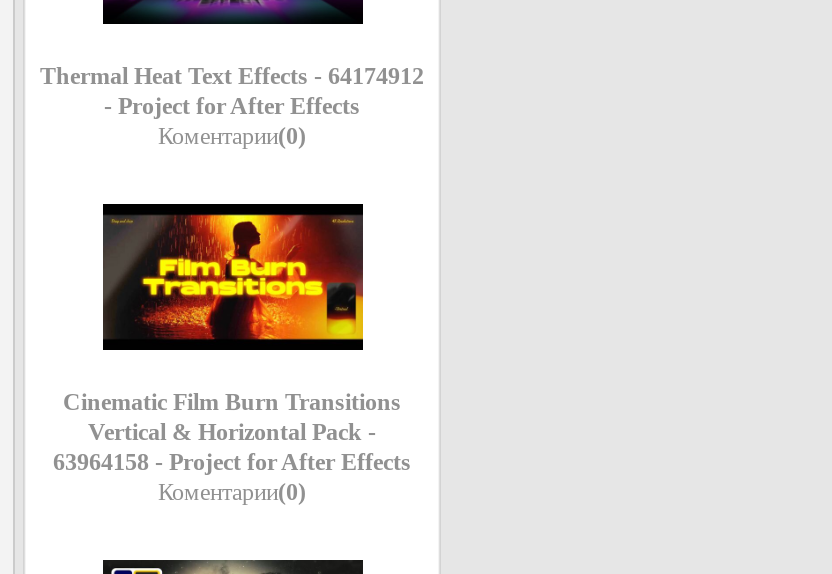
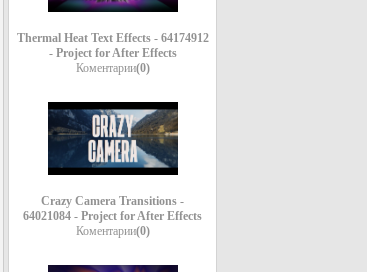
- [image]
- Cinematic Film Burn Transitions
- Vertical & Horizontal Pack -
- 63964158 - Project for After Effects
+ [image]
+ Crazy Camera Transitions -
+ 64021084 - Project for After Effects
